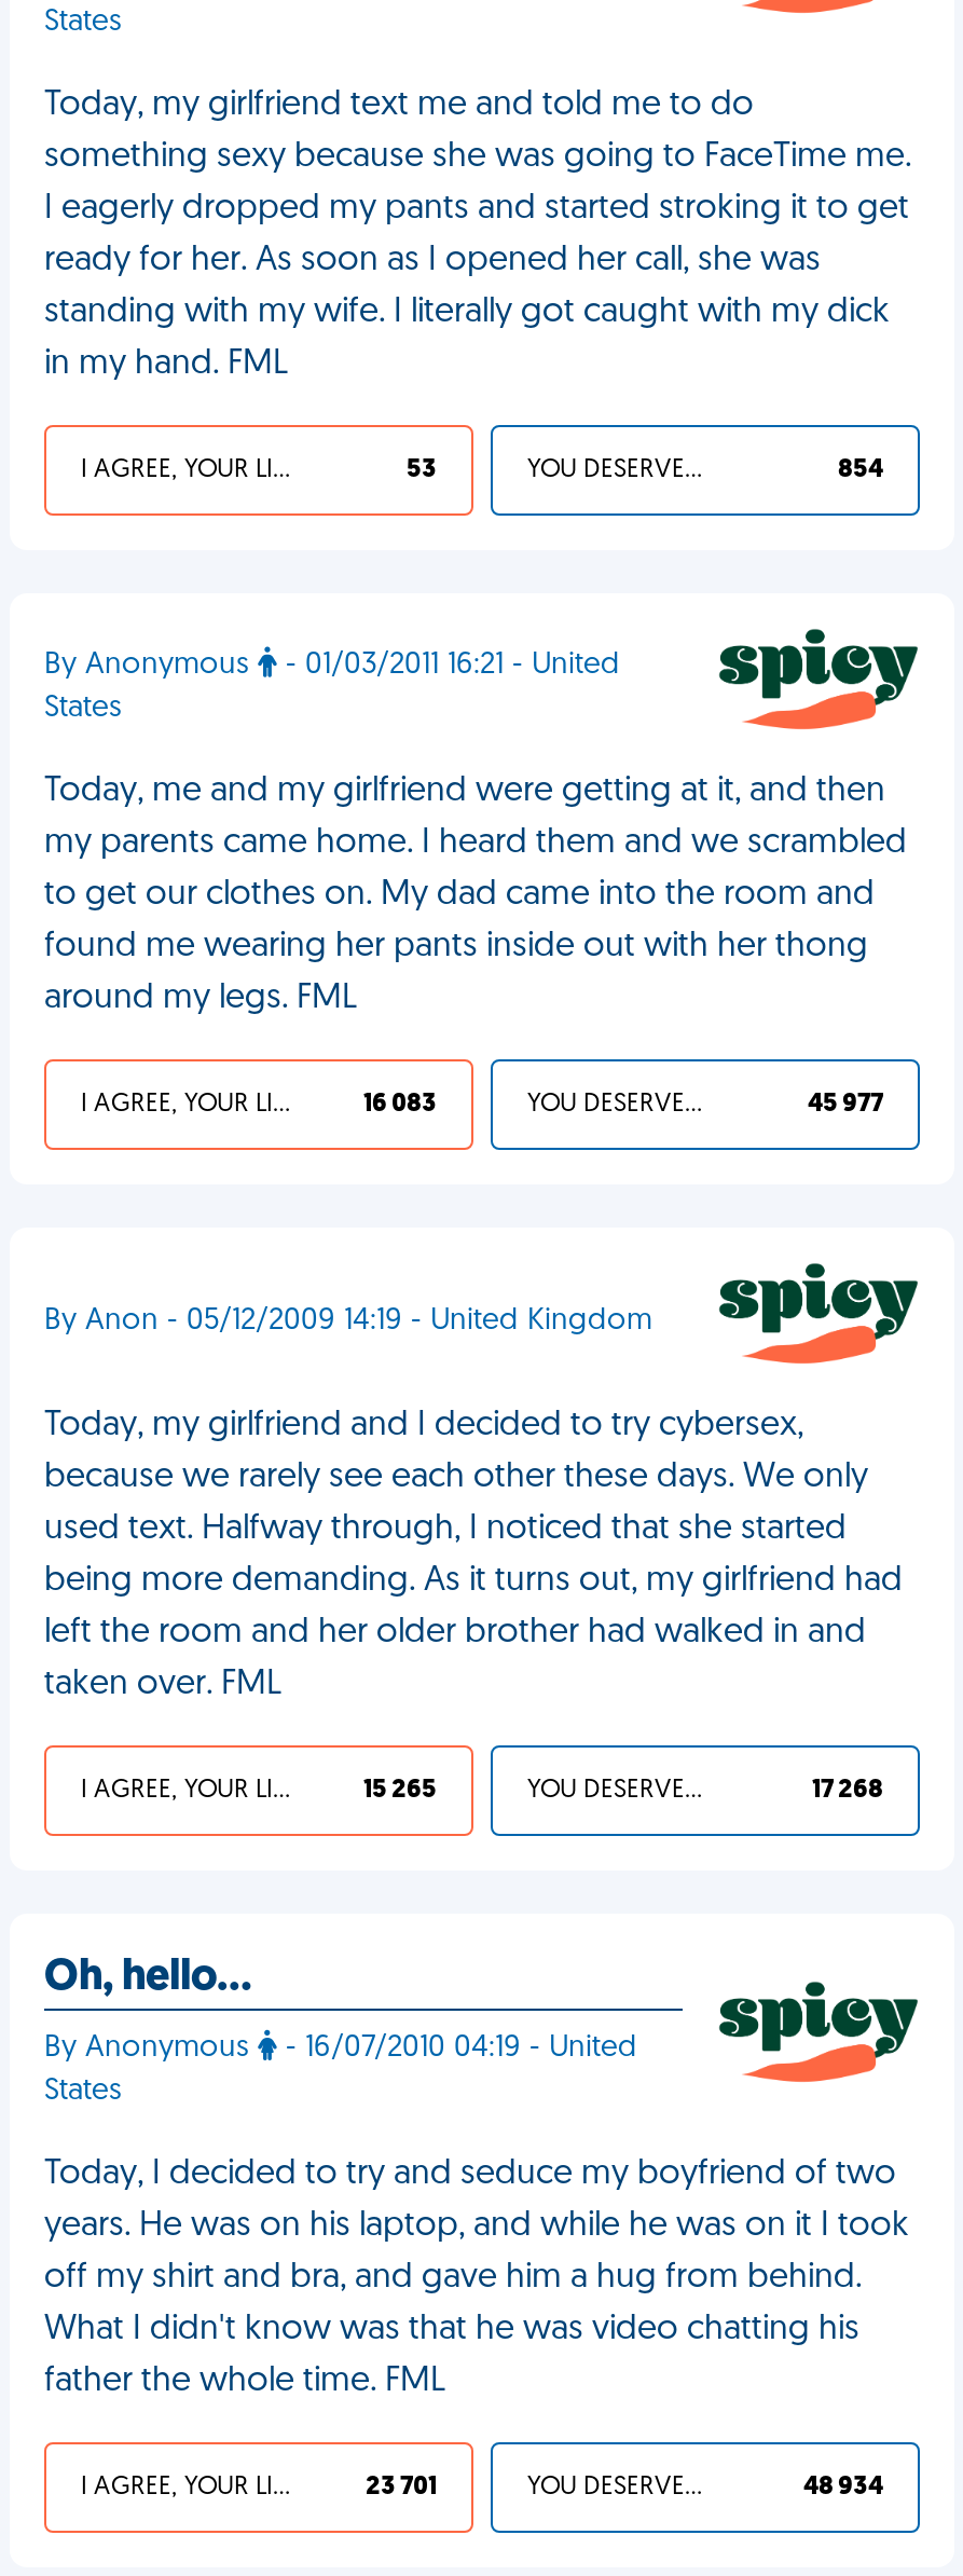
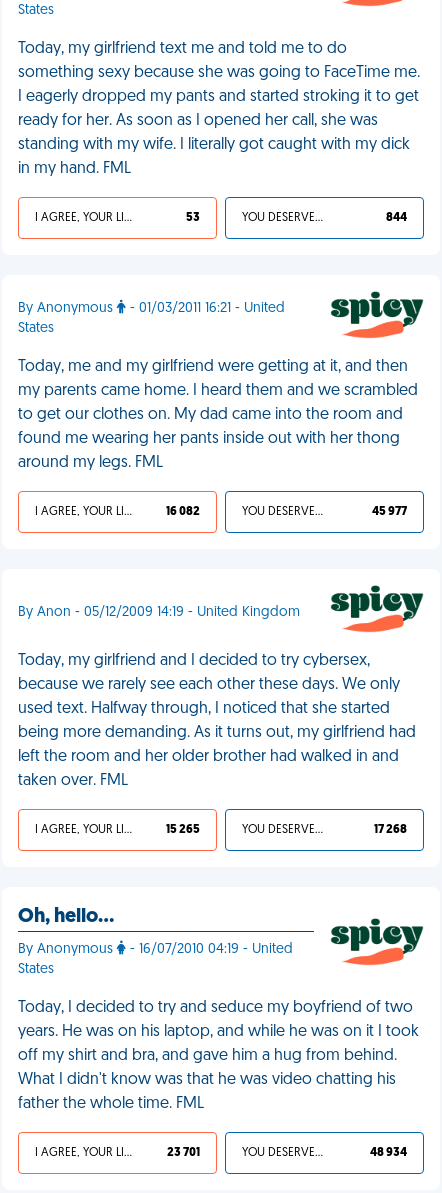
- 854
+ 844

- 16 083
+ 16 082
